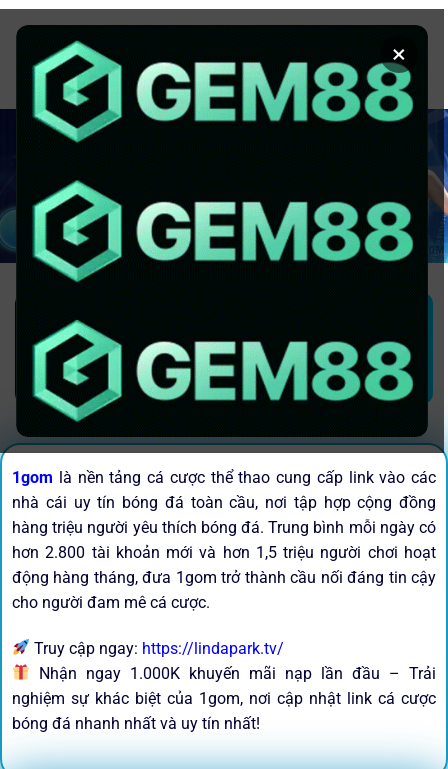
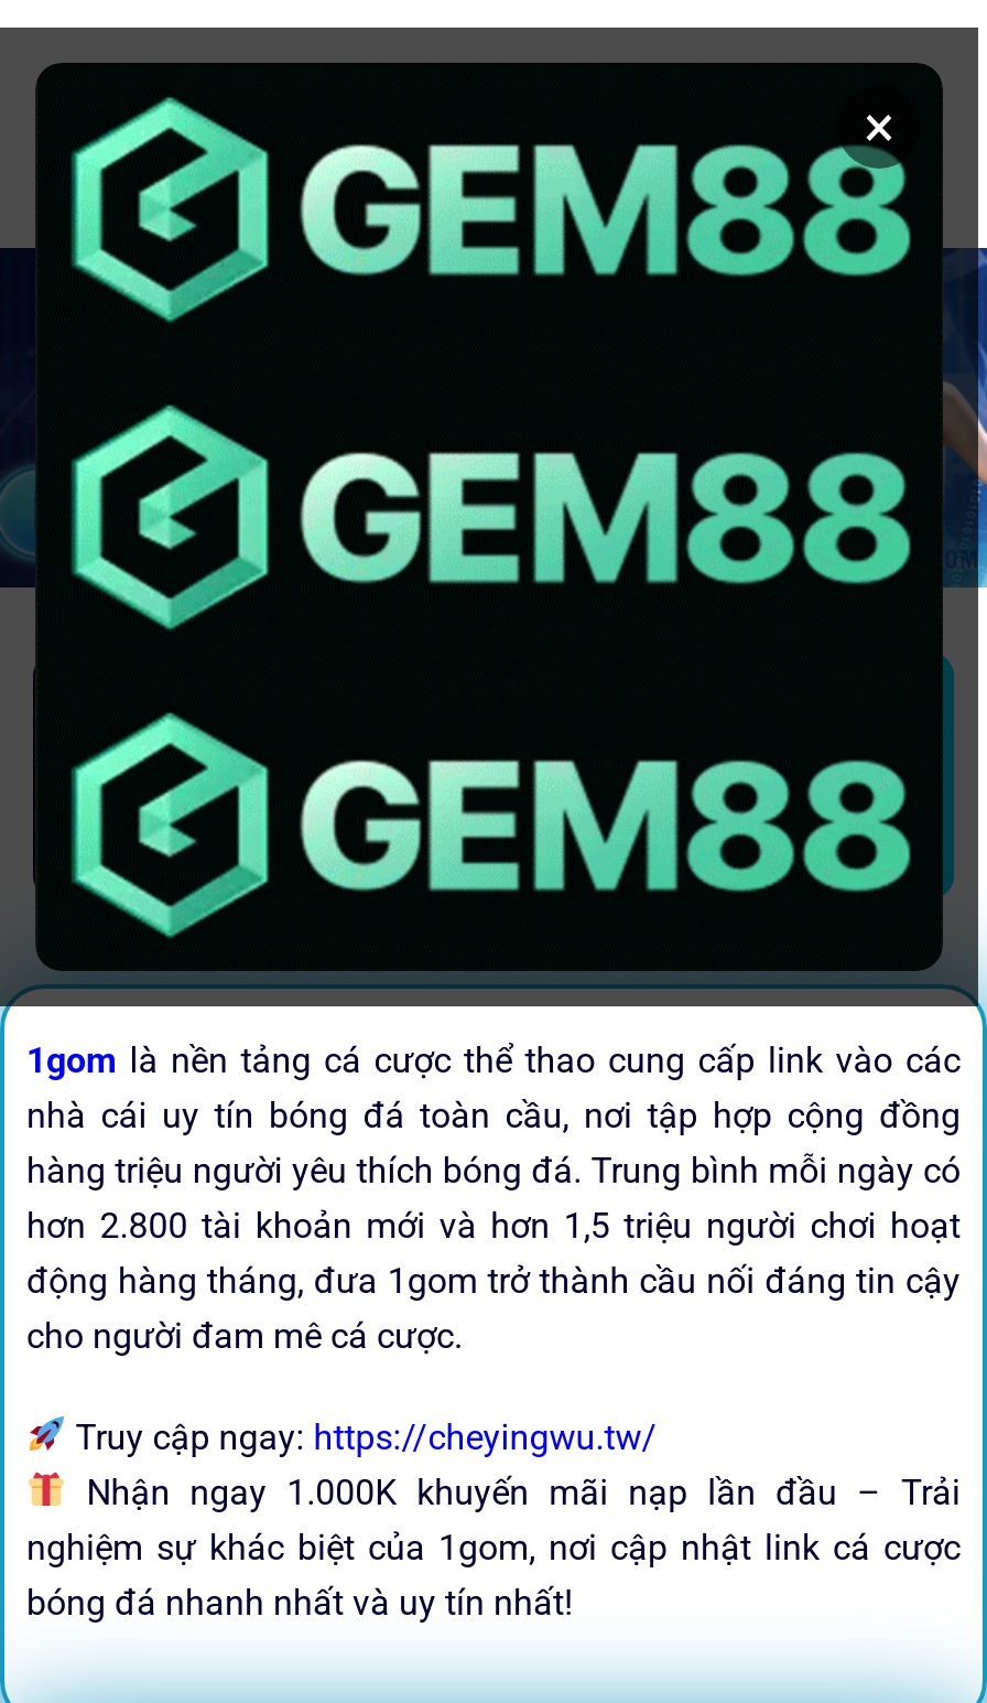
- Truy cập ngay: https://lindapark.tv/
+ Truy cập ngay: https://cheyingwu.tw/
